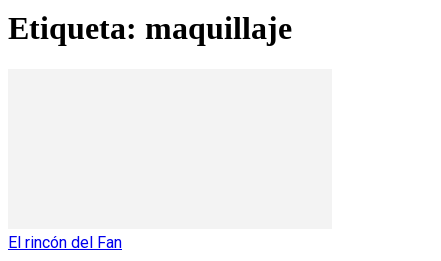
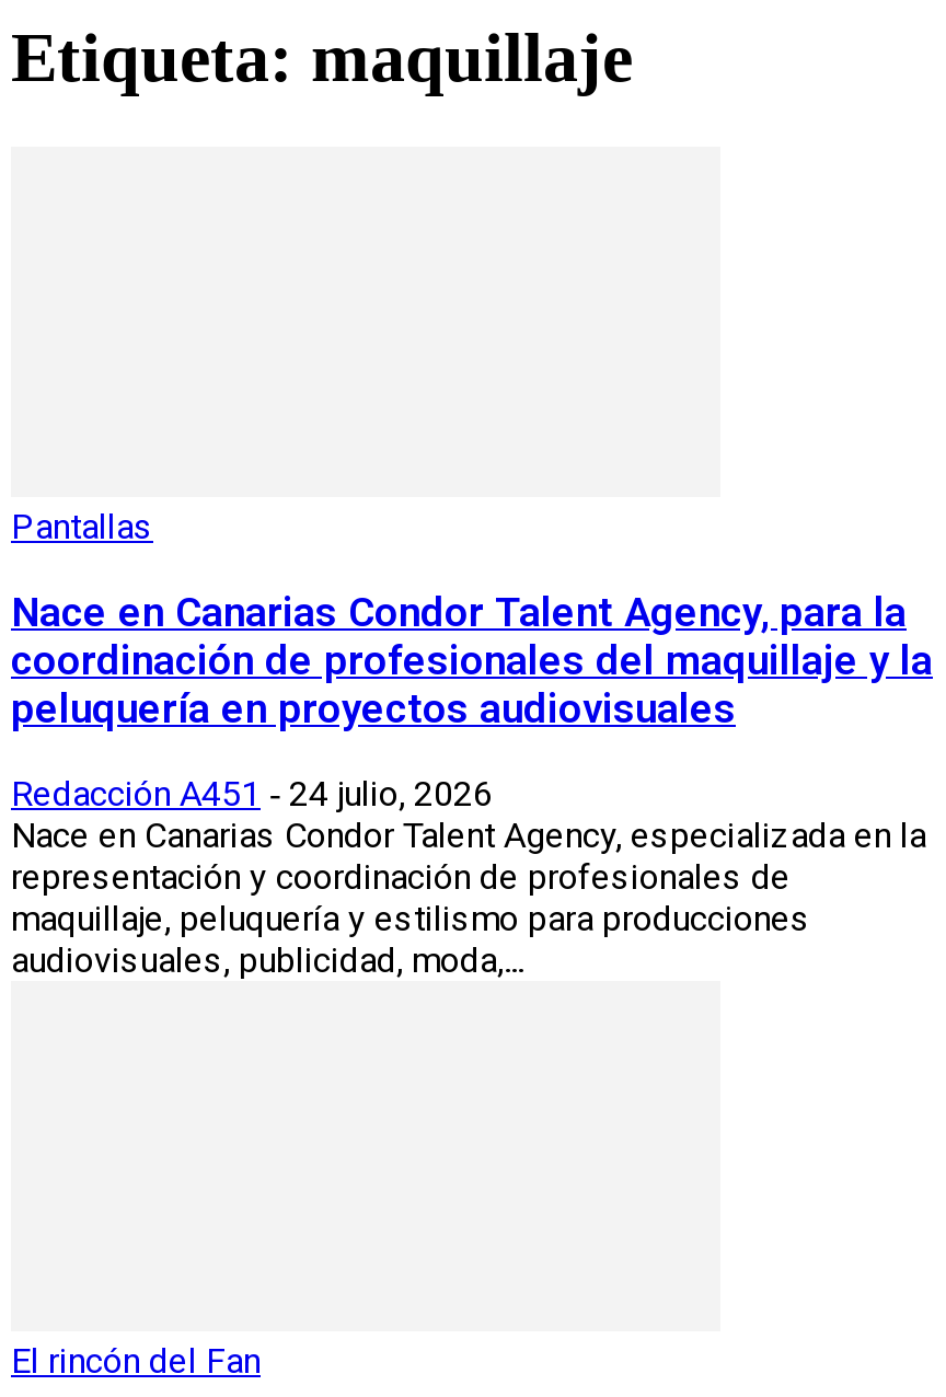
+ Pantallas
+ Nace en Canarias Condor Talent Agency, para la
+ coordinación de profesionales del maquillaje y la
+ peluquería en proyectos audiovisuales
+ Redacción A451 - 24 julio, 2026
+ Nace en Canarias Condor Talent Agency, especializada en la
+ representación y coordinación de profesionales de
+ maquillaje, peluquería y estilismo para producciones
+ audiovisuales, publicidad, moda,...
